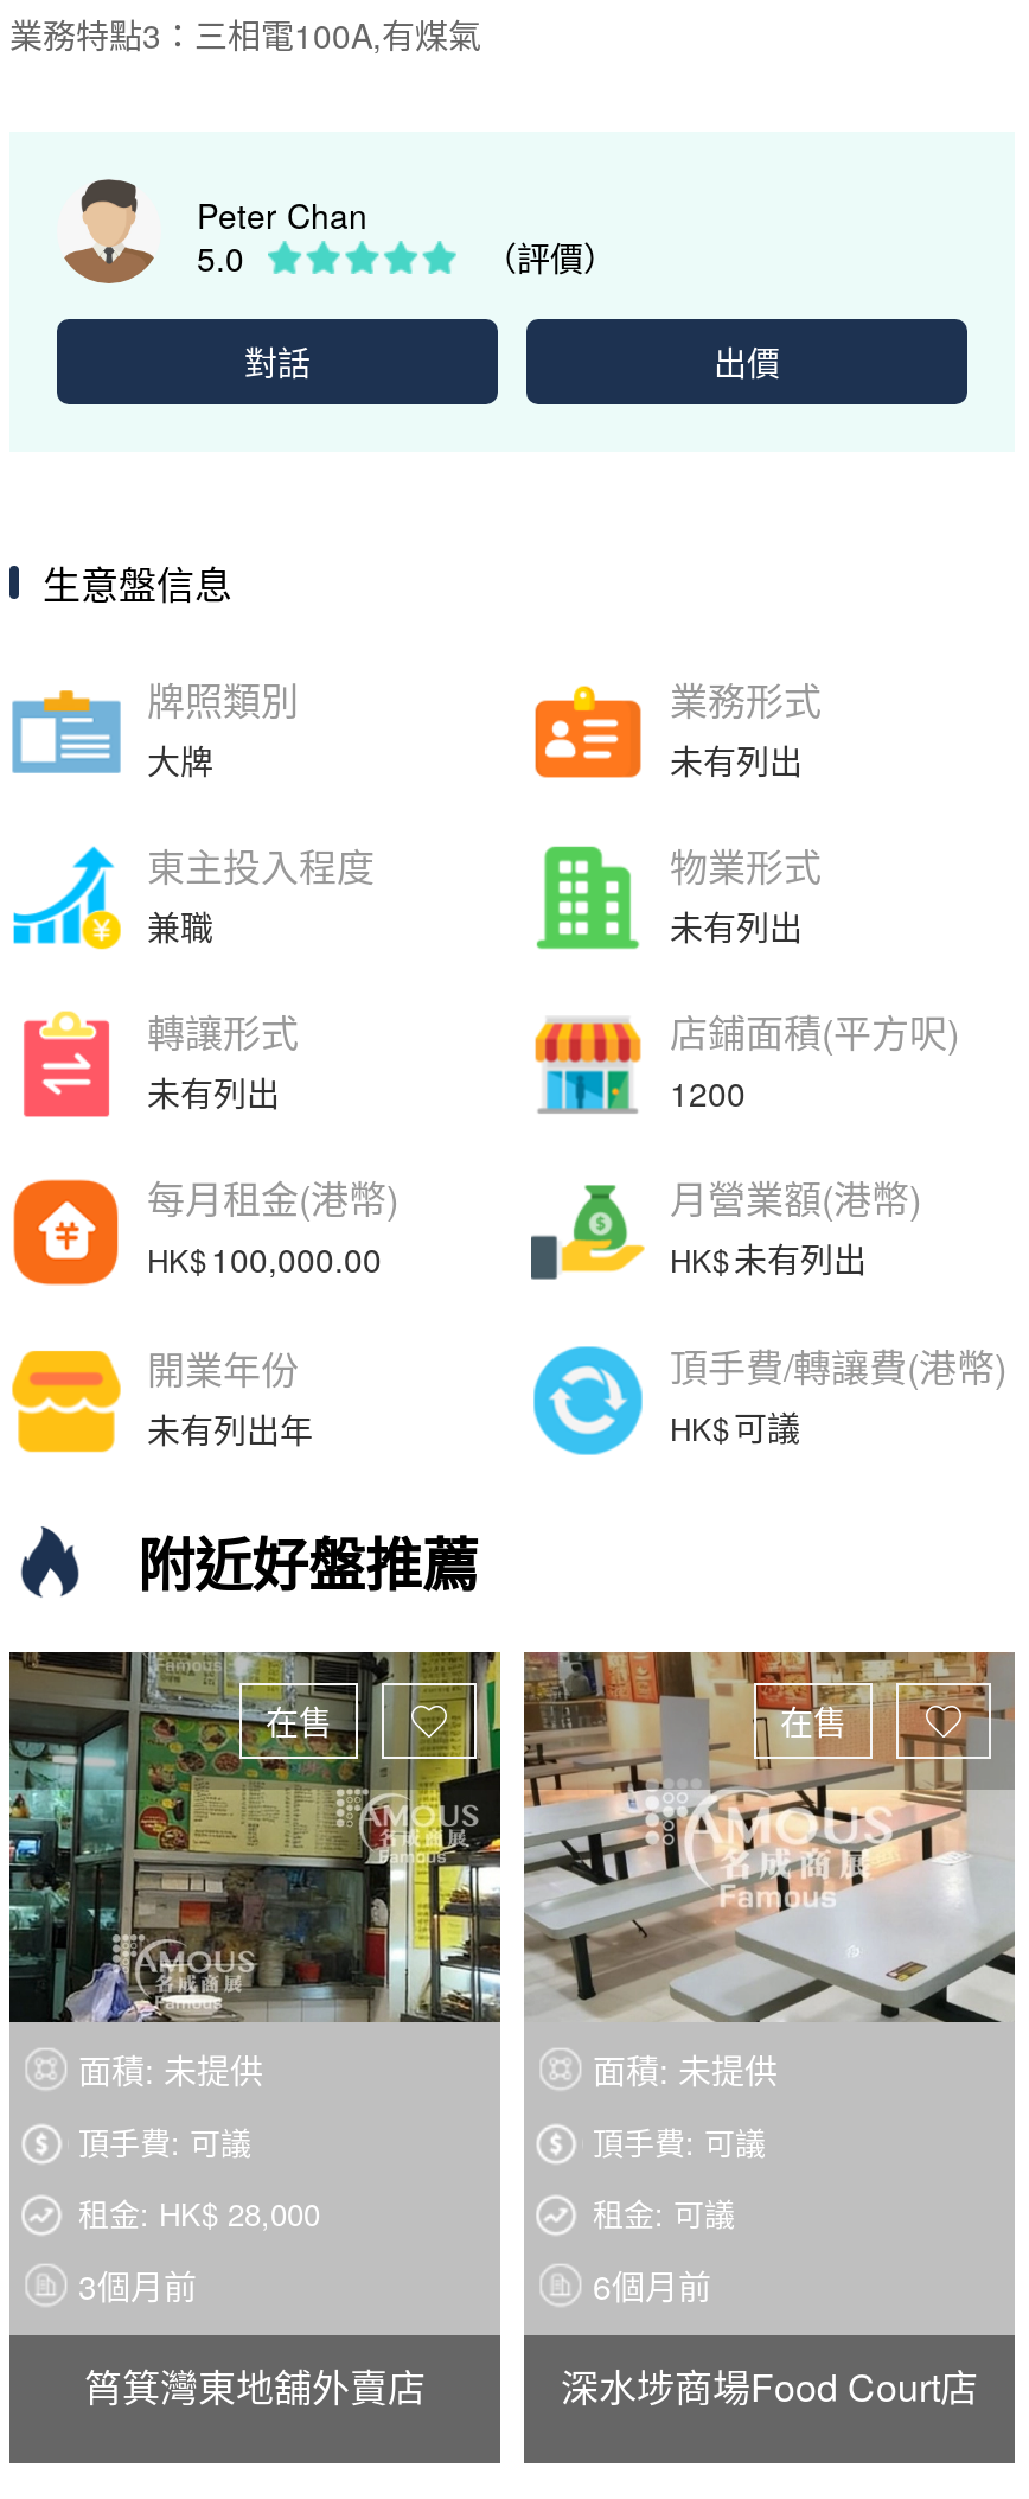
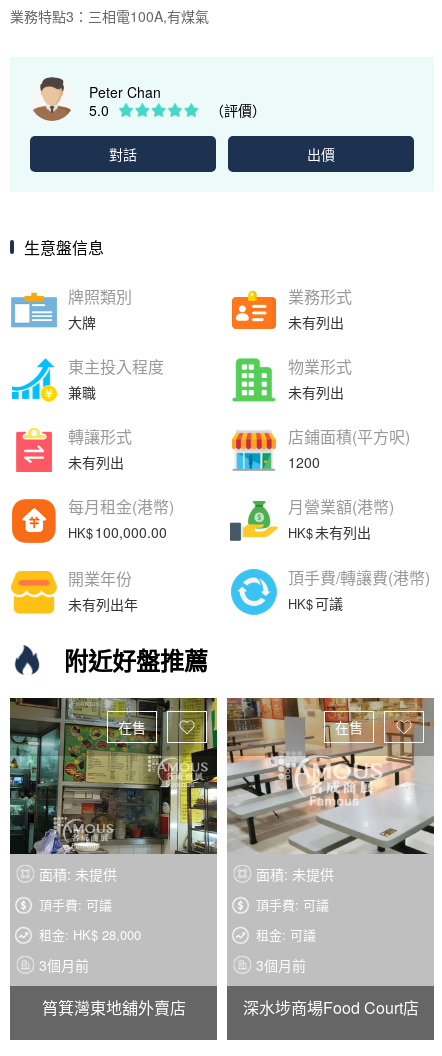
- 6個月前
+ 3個月前
